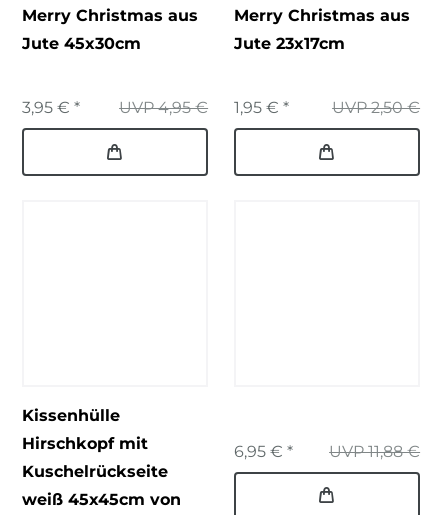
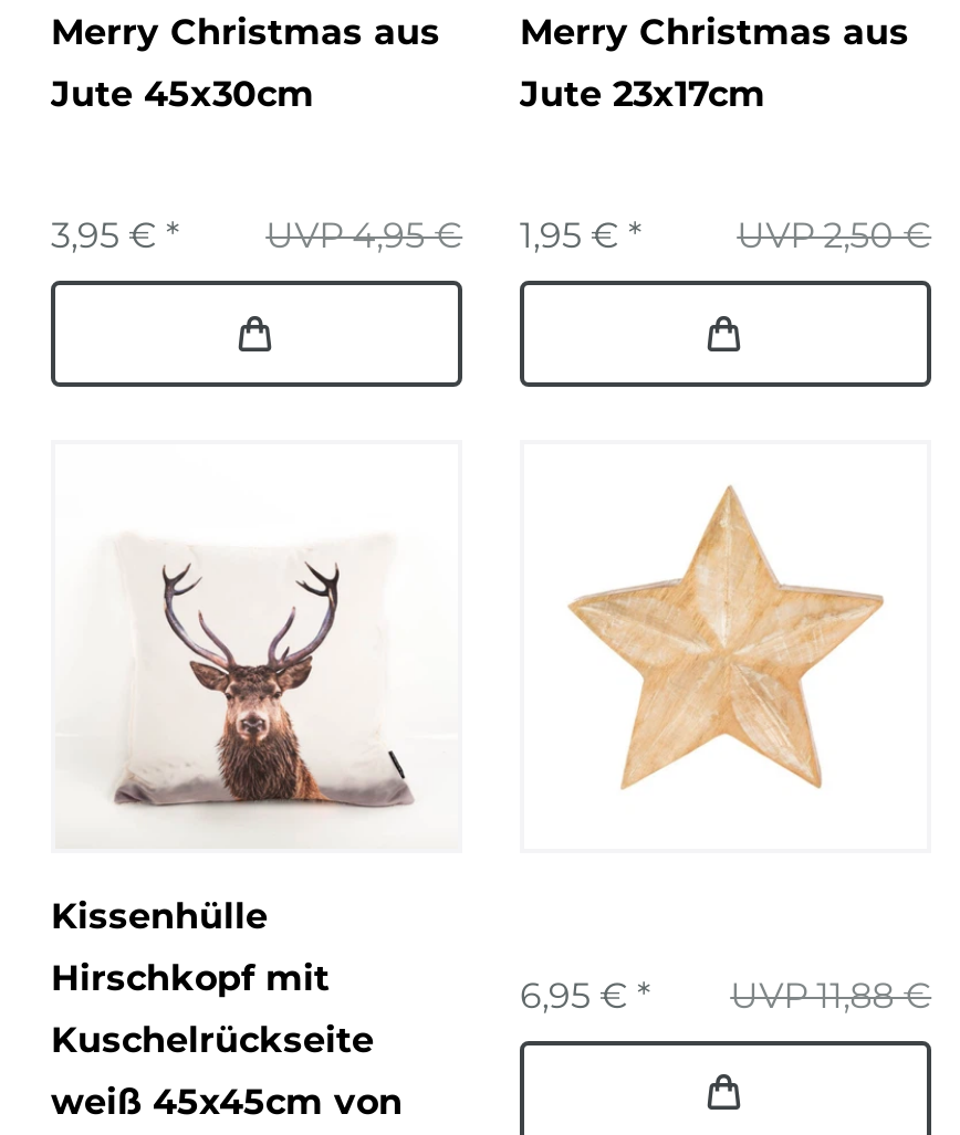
+ [image]

+ [image]
